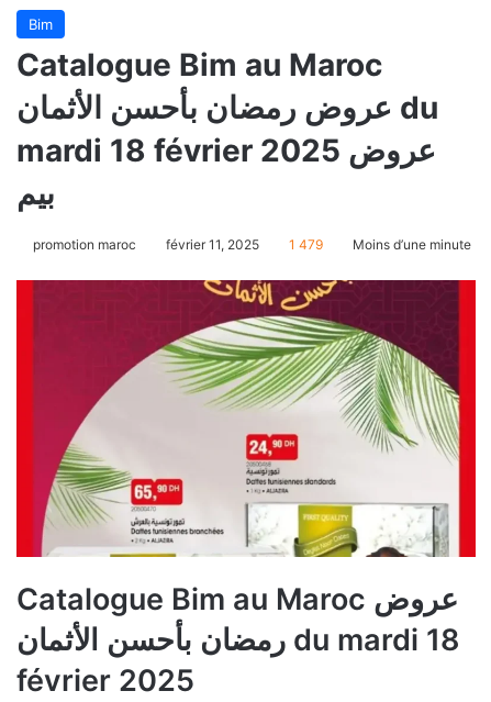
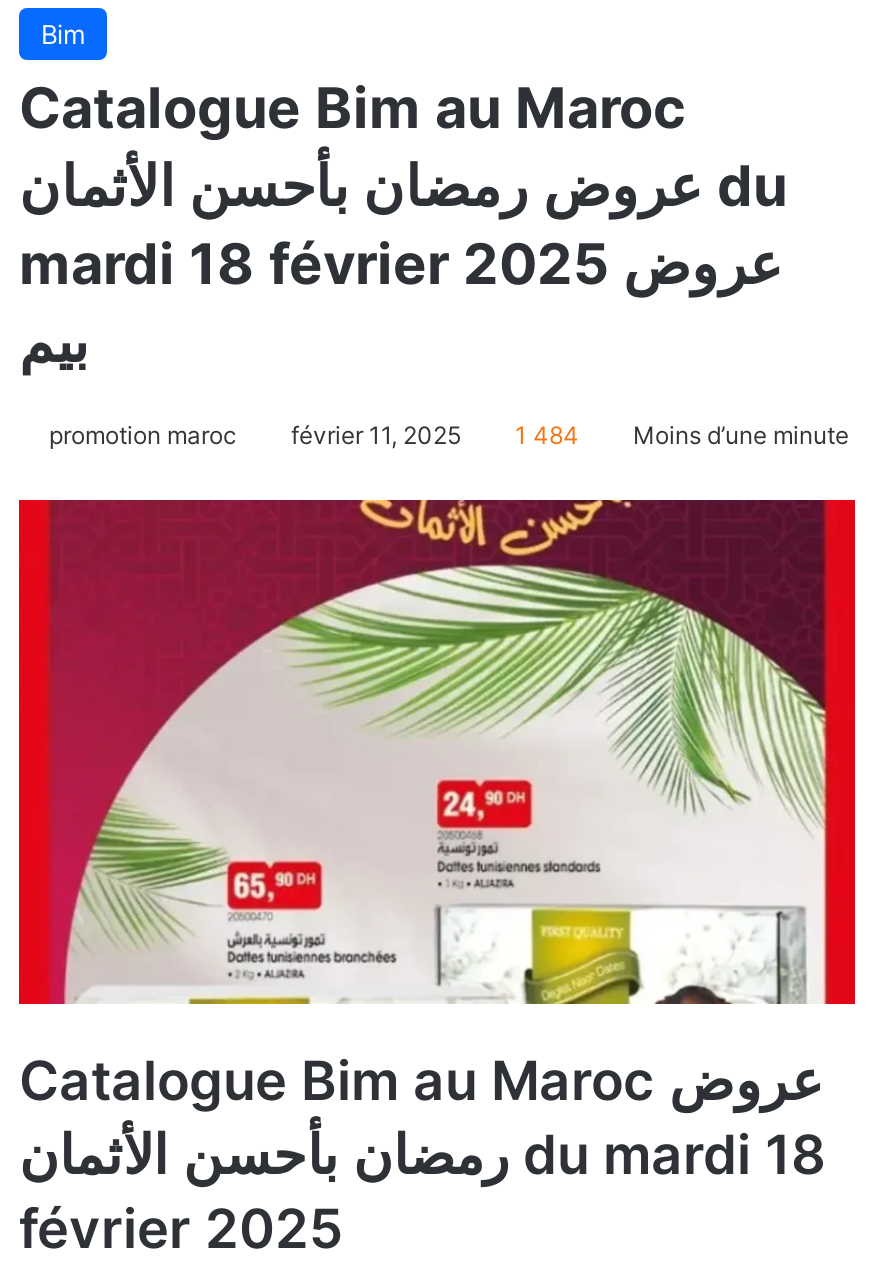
- promotion maroc février 11, 2025 1 479 Moins d’une minute
+ promotion maroc février 11, 2025 1 484 Moins d’une minute
